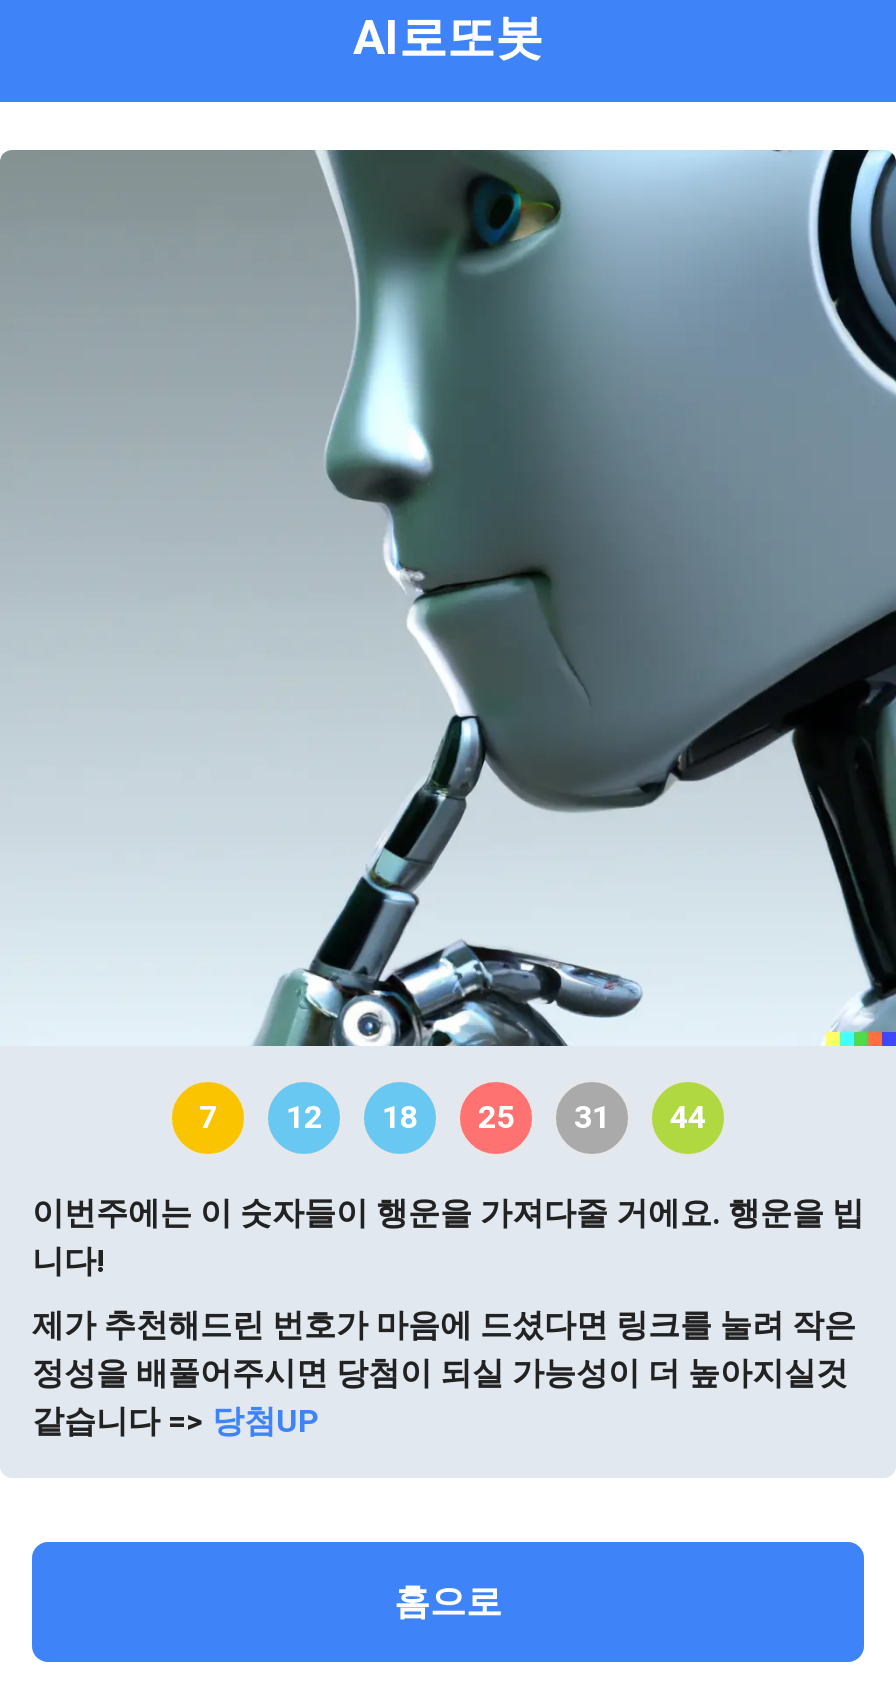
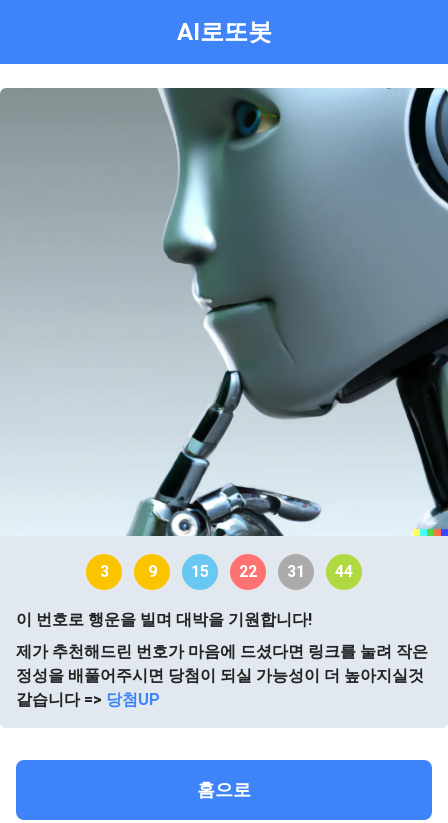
- 7
+ 3

- 12
+ 9

- 18
+ 15

- 25
+ 22

- 이번주에는 이 숫자들이 행운을 가져다줄 거에요. 행운을 빕
- 니다!
+ 이 번호로 행운을 빌며 대박을 기원합니다!
